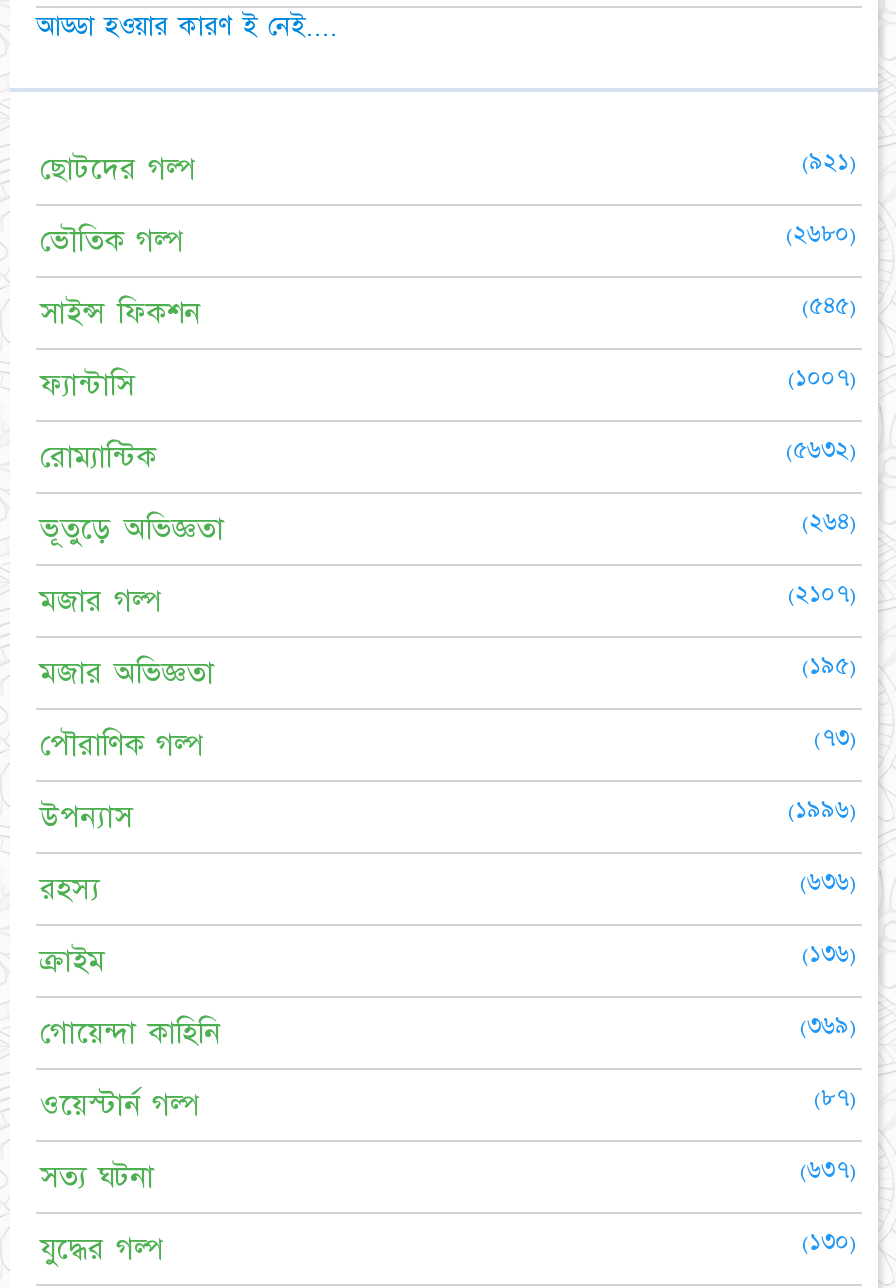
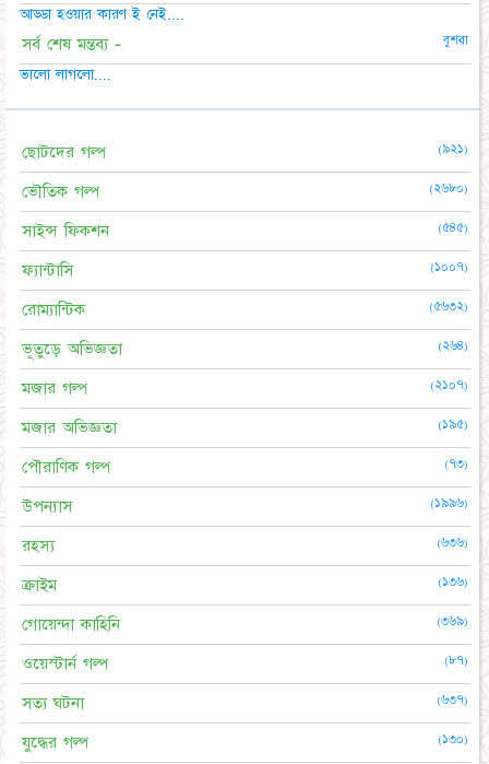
+ সর্ব শেষ মন্তব্য -
+ বুশরা
+ ভালো লাগলো....
